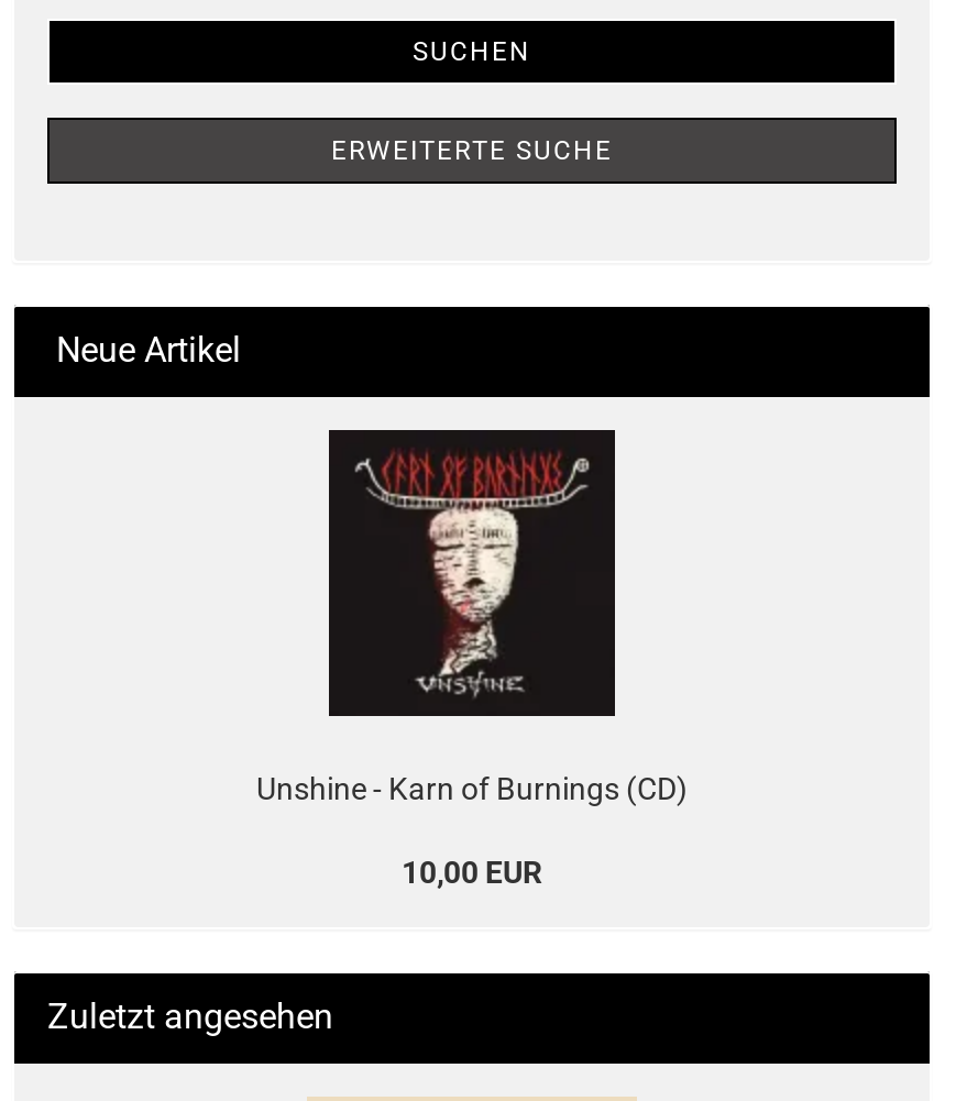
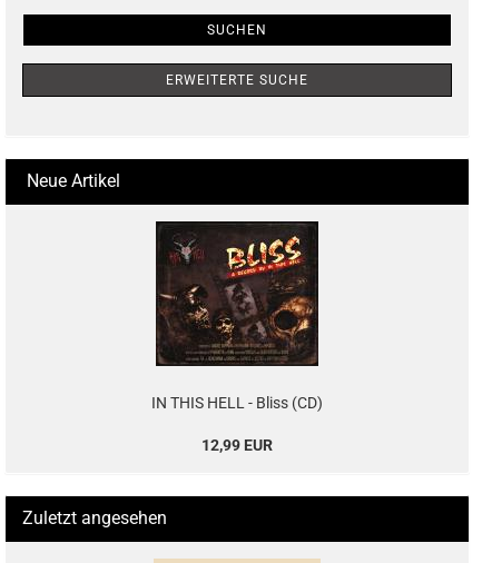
- [image]
- Unshine - Karn of Burnings (CD)
+ [image]
+ IN THIS HELL - Bliss (CD)

- 10,00 EUR
+ 12,99 EUR
